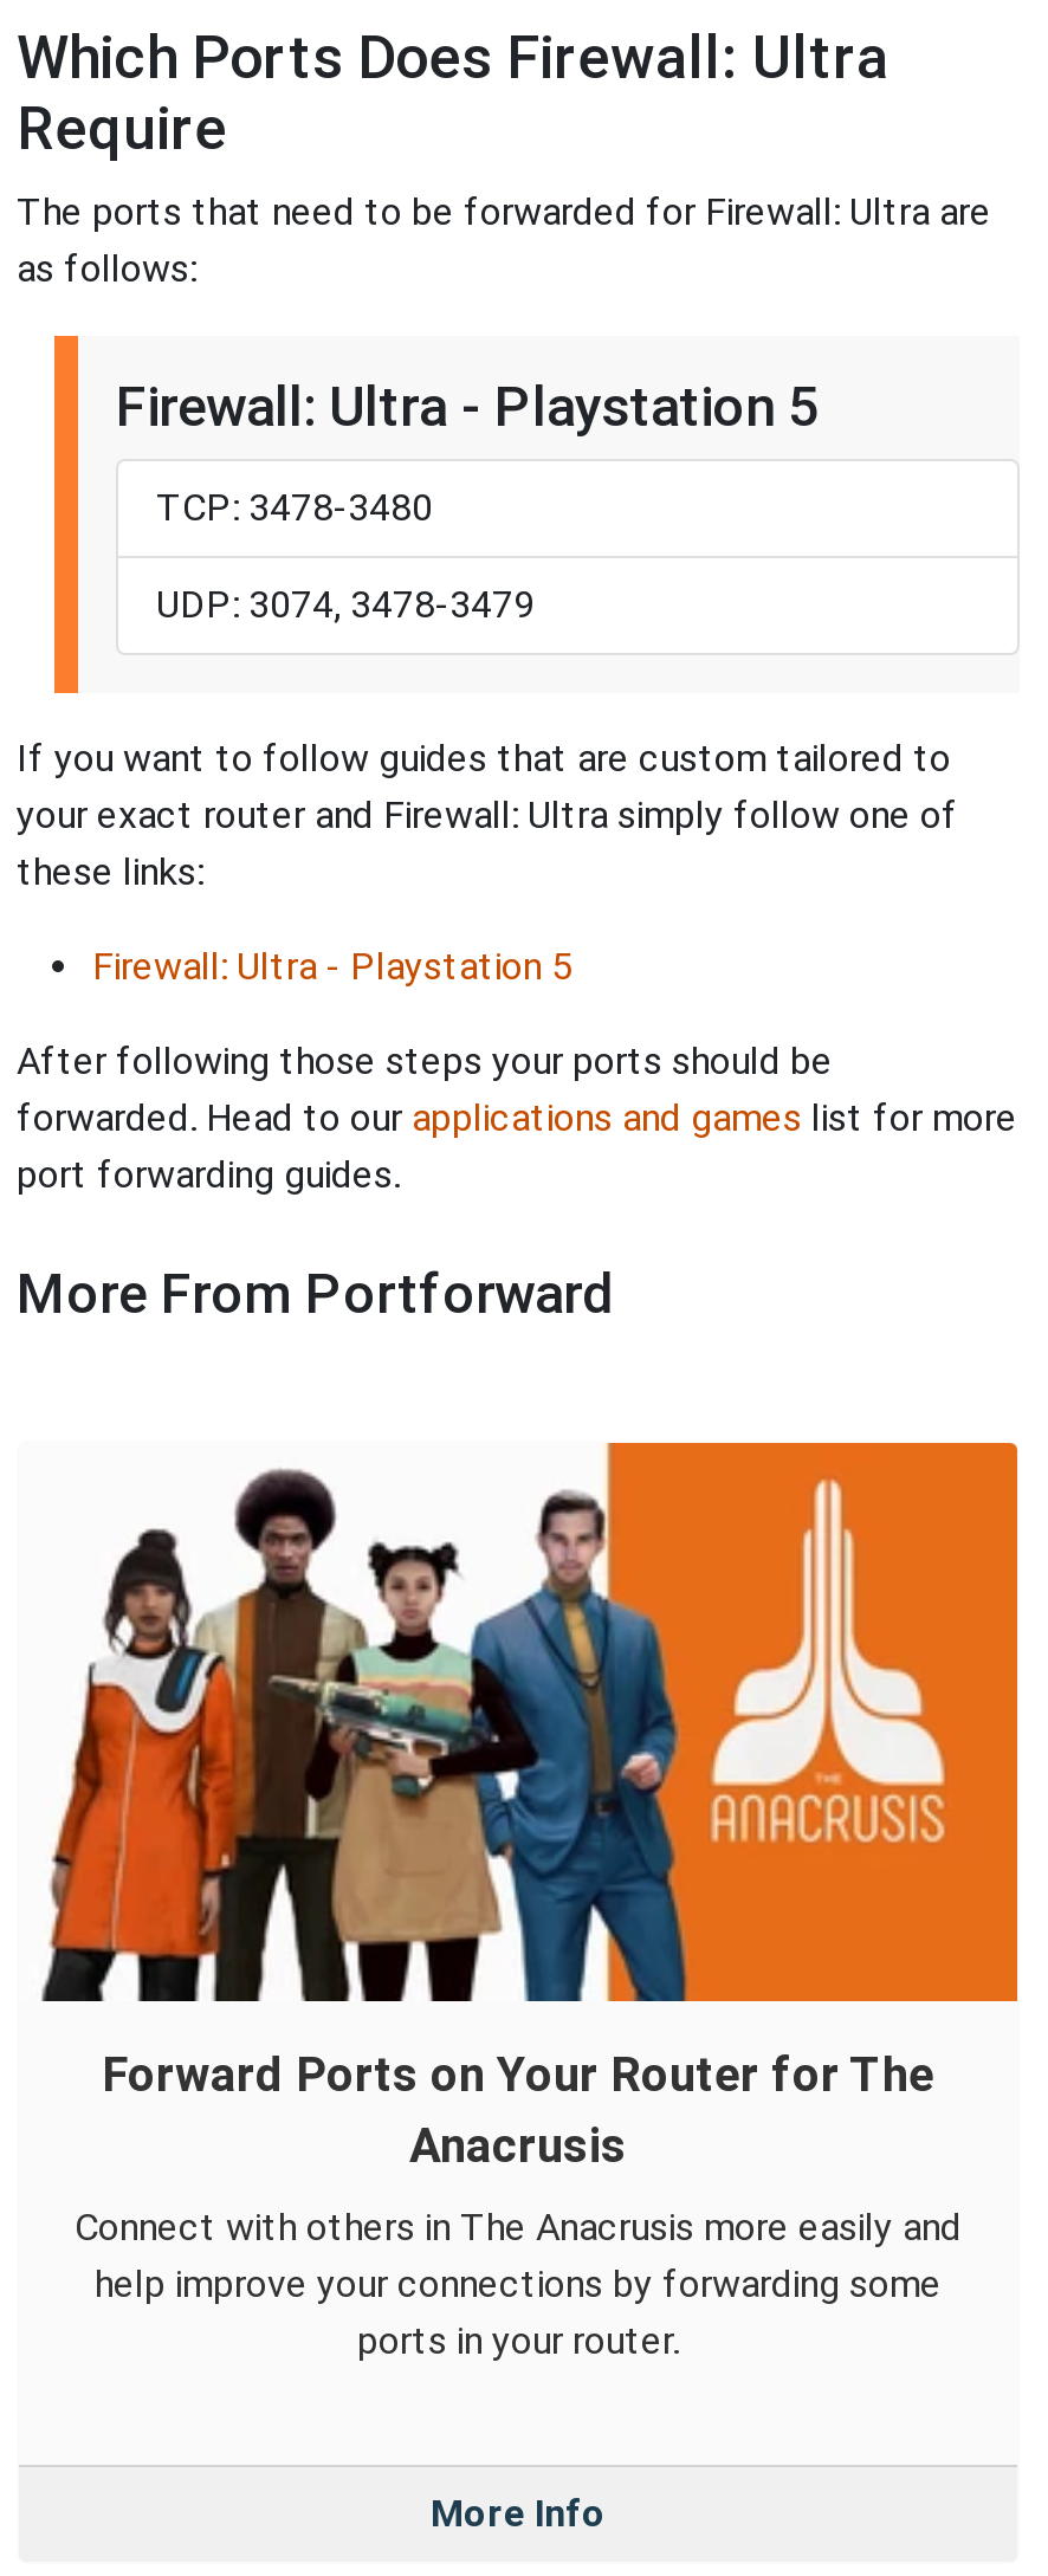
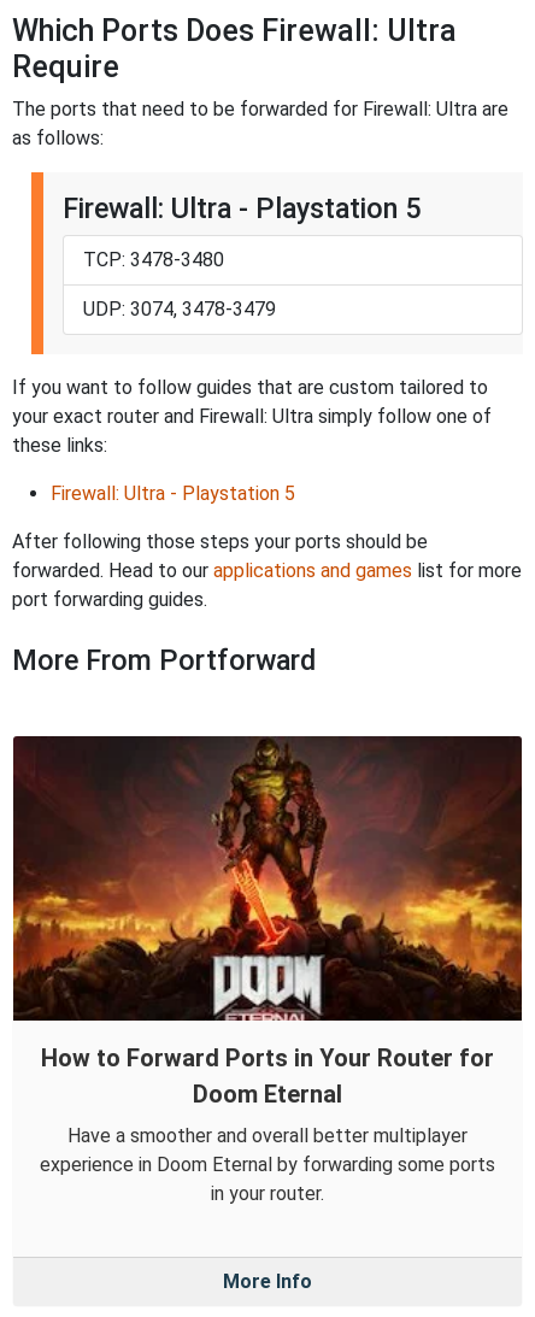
- [image]
- Forward Ports on Your Router for The
- Anacrusis
+ [image]
+ How to Forward Ports in Your Router for
+ Doom Eternal

- Connect with others in The Anacrusis more easily and
- help improve your connections by forwarding some
- ports in your router.
+ Have a smoother and overall better multiplayer
+ experience in Doom Eternal by forwarding some ports
+ in your router.
